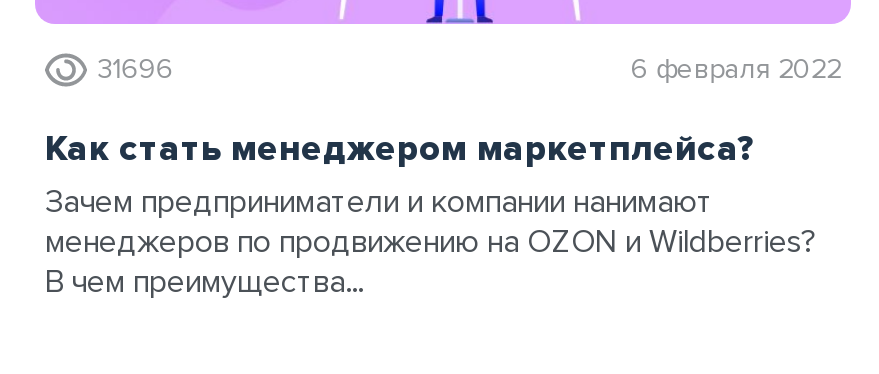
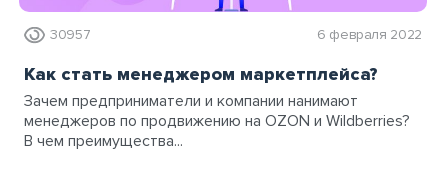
- 31696
+ 30957
